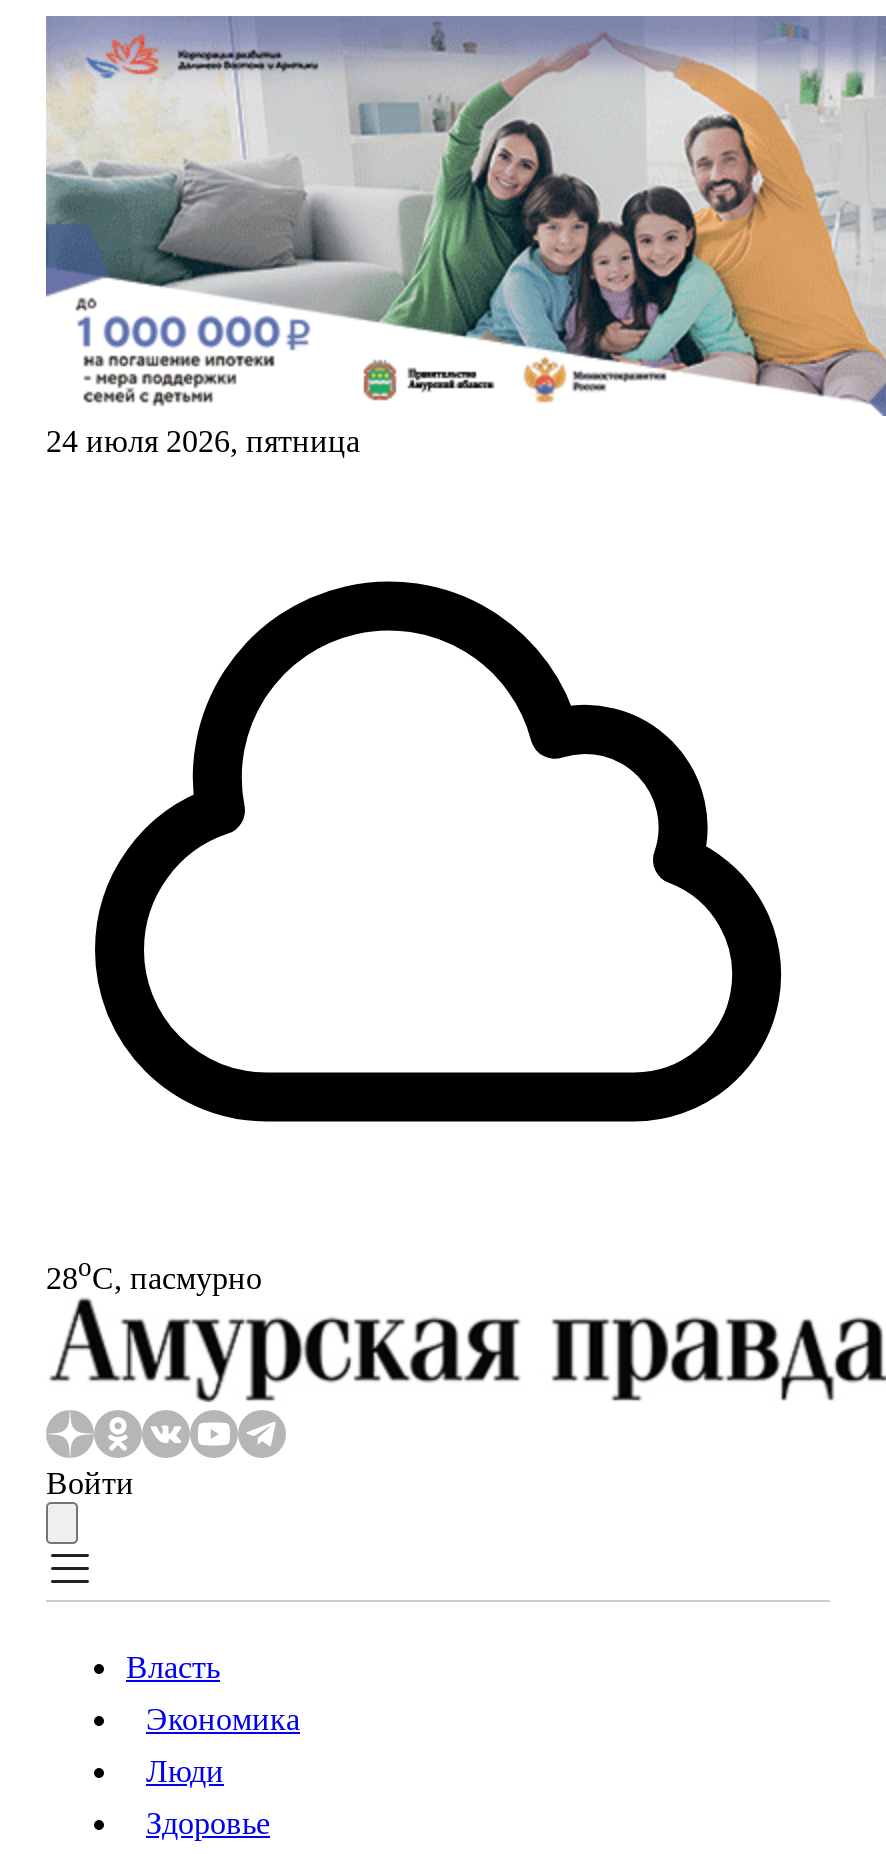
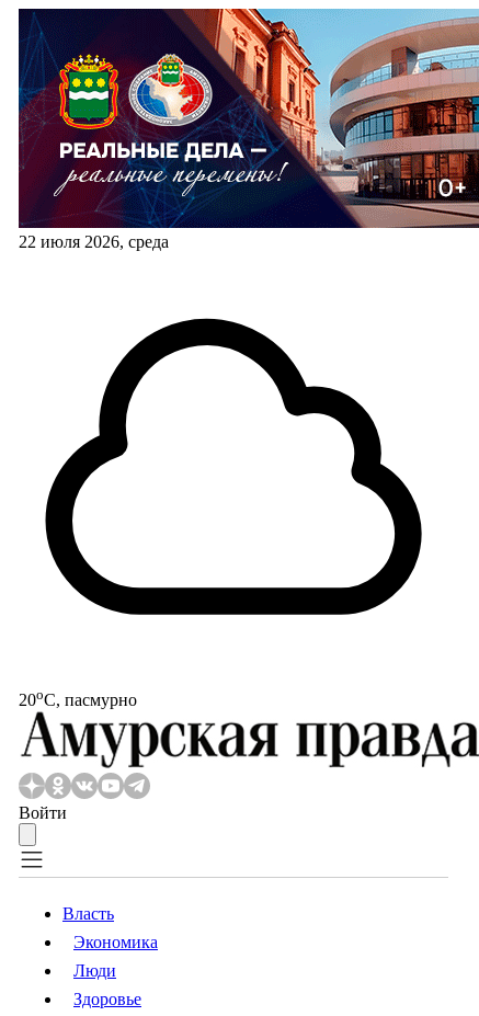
- [image]
- 24 июля 2026, пятница
+ [image]
+ 22 июля 2026, среда

- 28oС, пасмурно
+ 20oС, пасмурно
